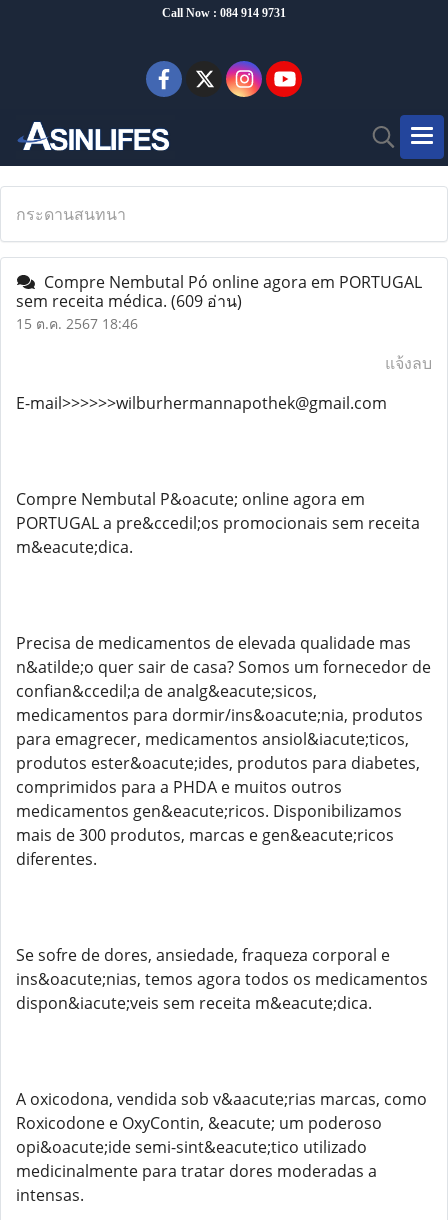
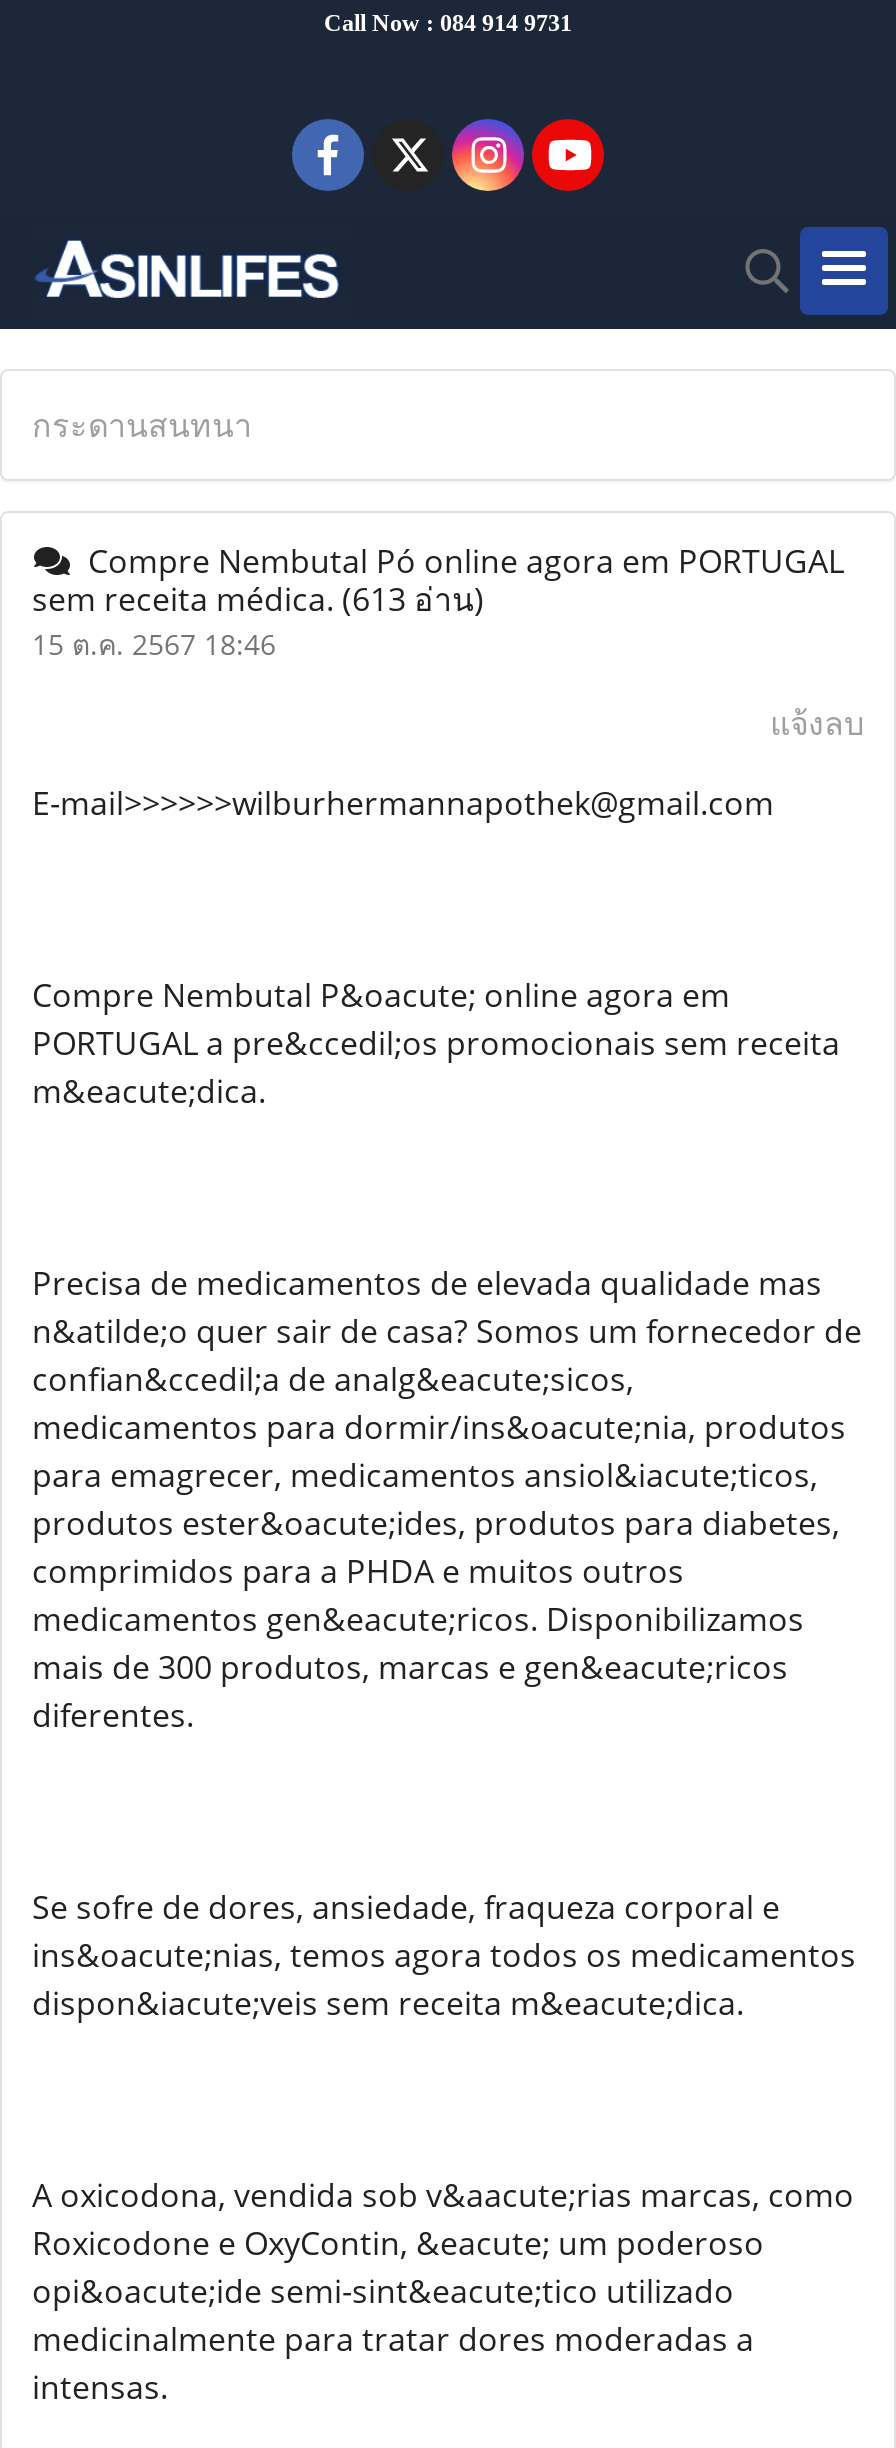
- sem receita médica. (609 อ่าน)
+ sem receita médica. (613 อ่าน)
